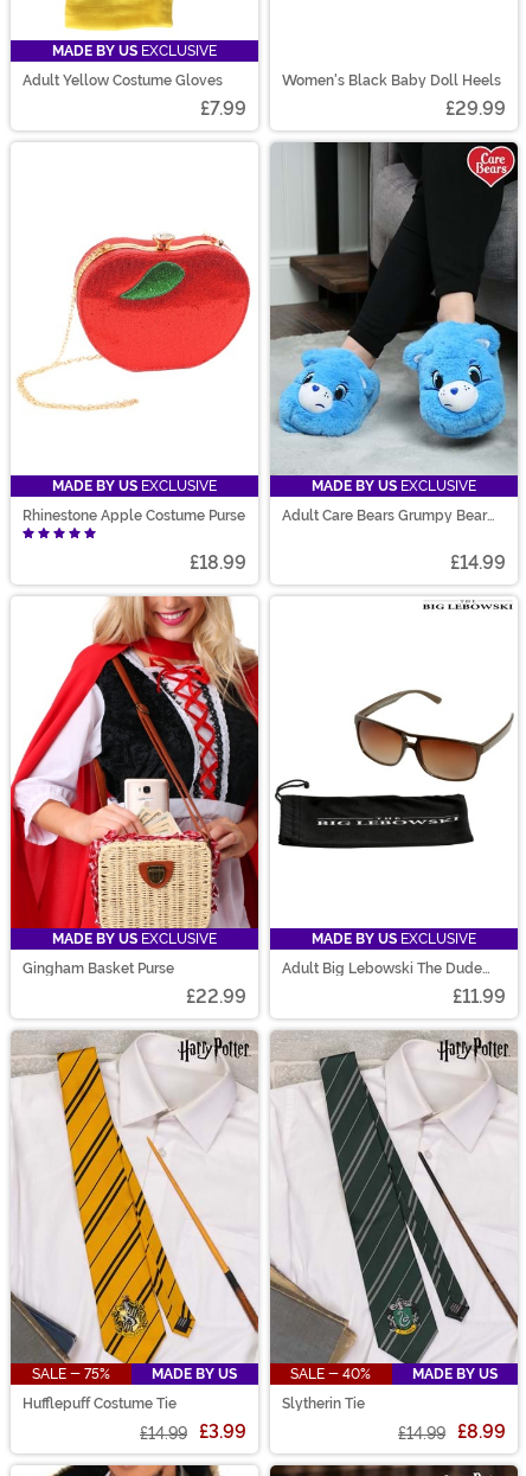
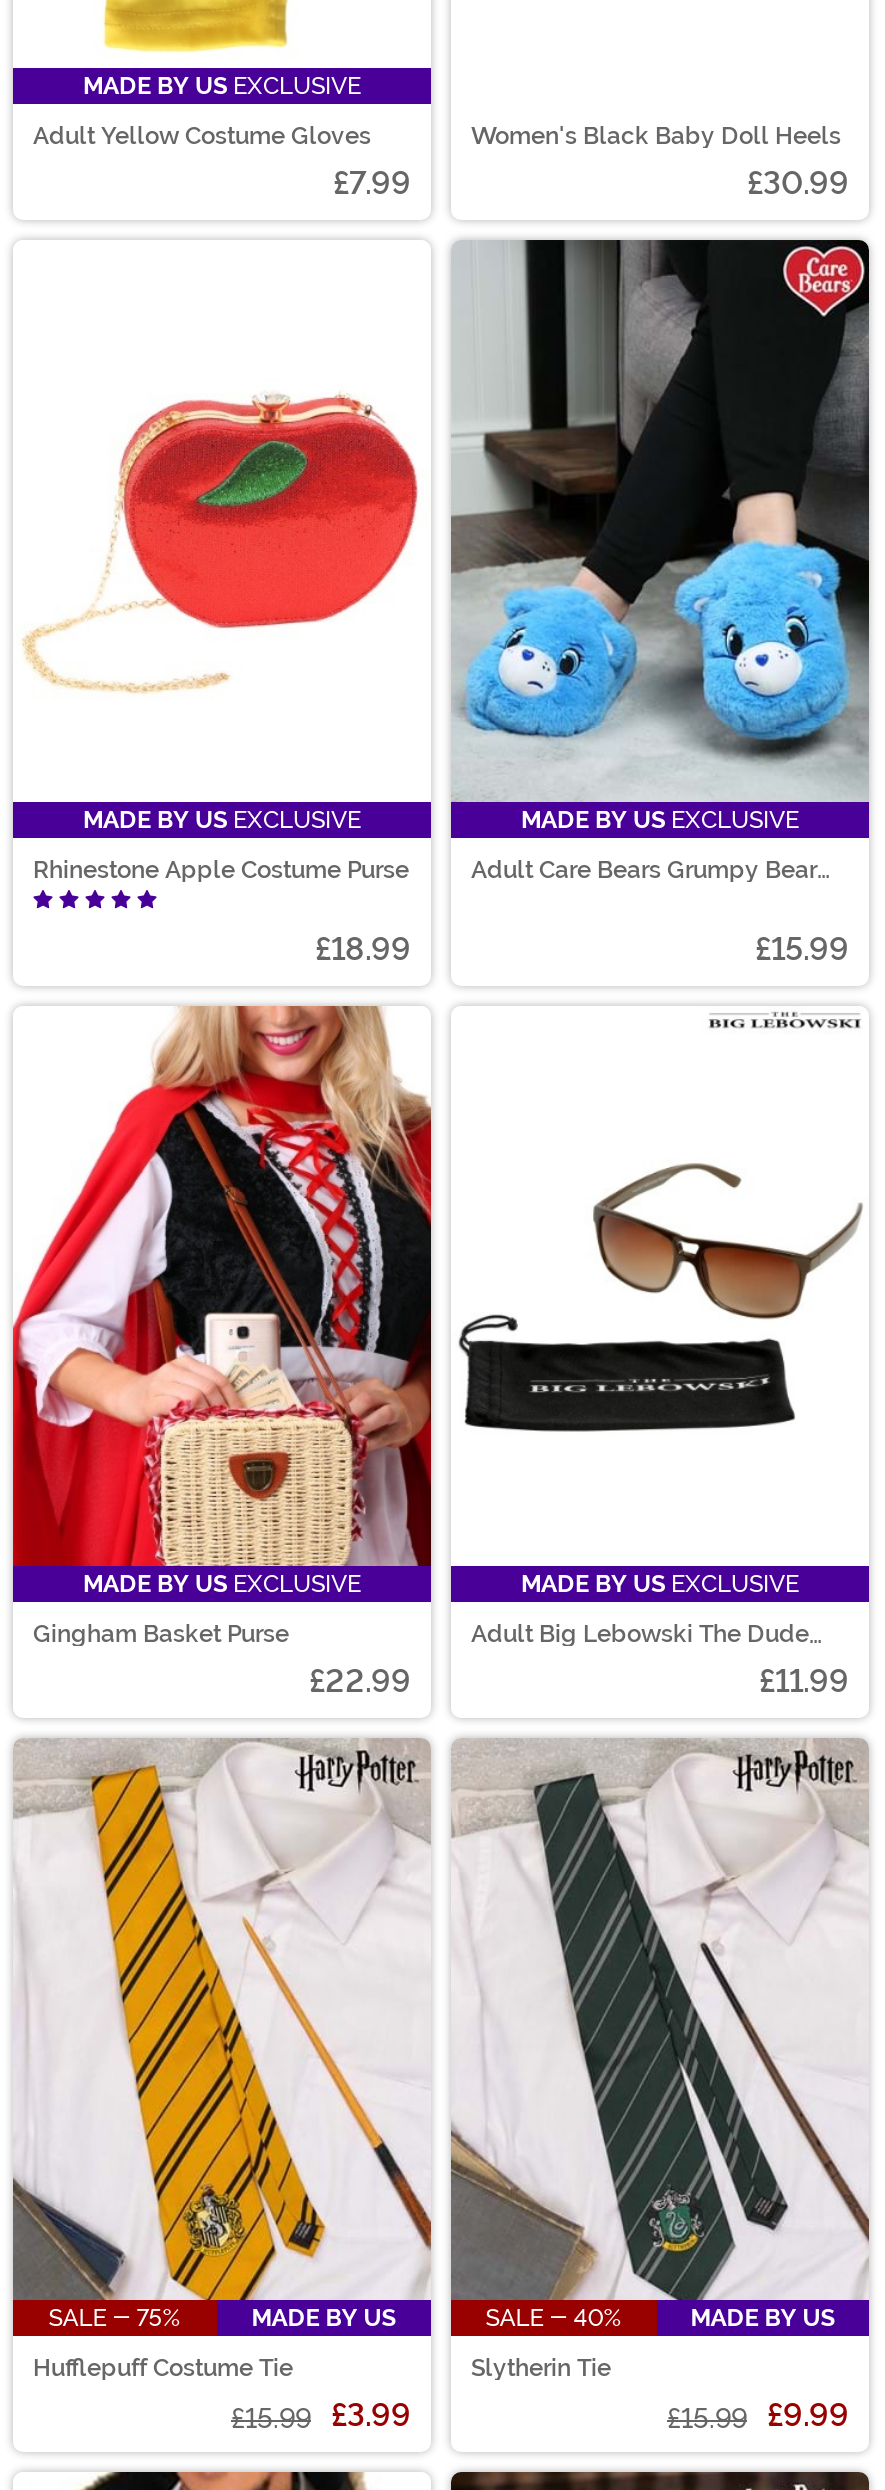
- £29.99
+ £30.99

- £14.99
+ £15.99

- £14.99 £3.99
+ £15.99 £3.99

- £14.99
+ £15.99

- £8.99
+ £9.99
